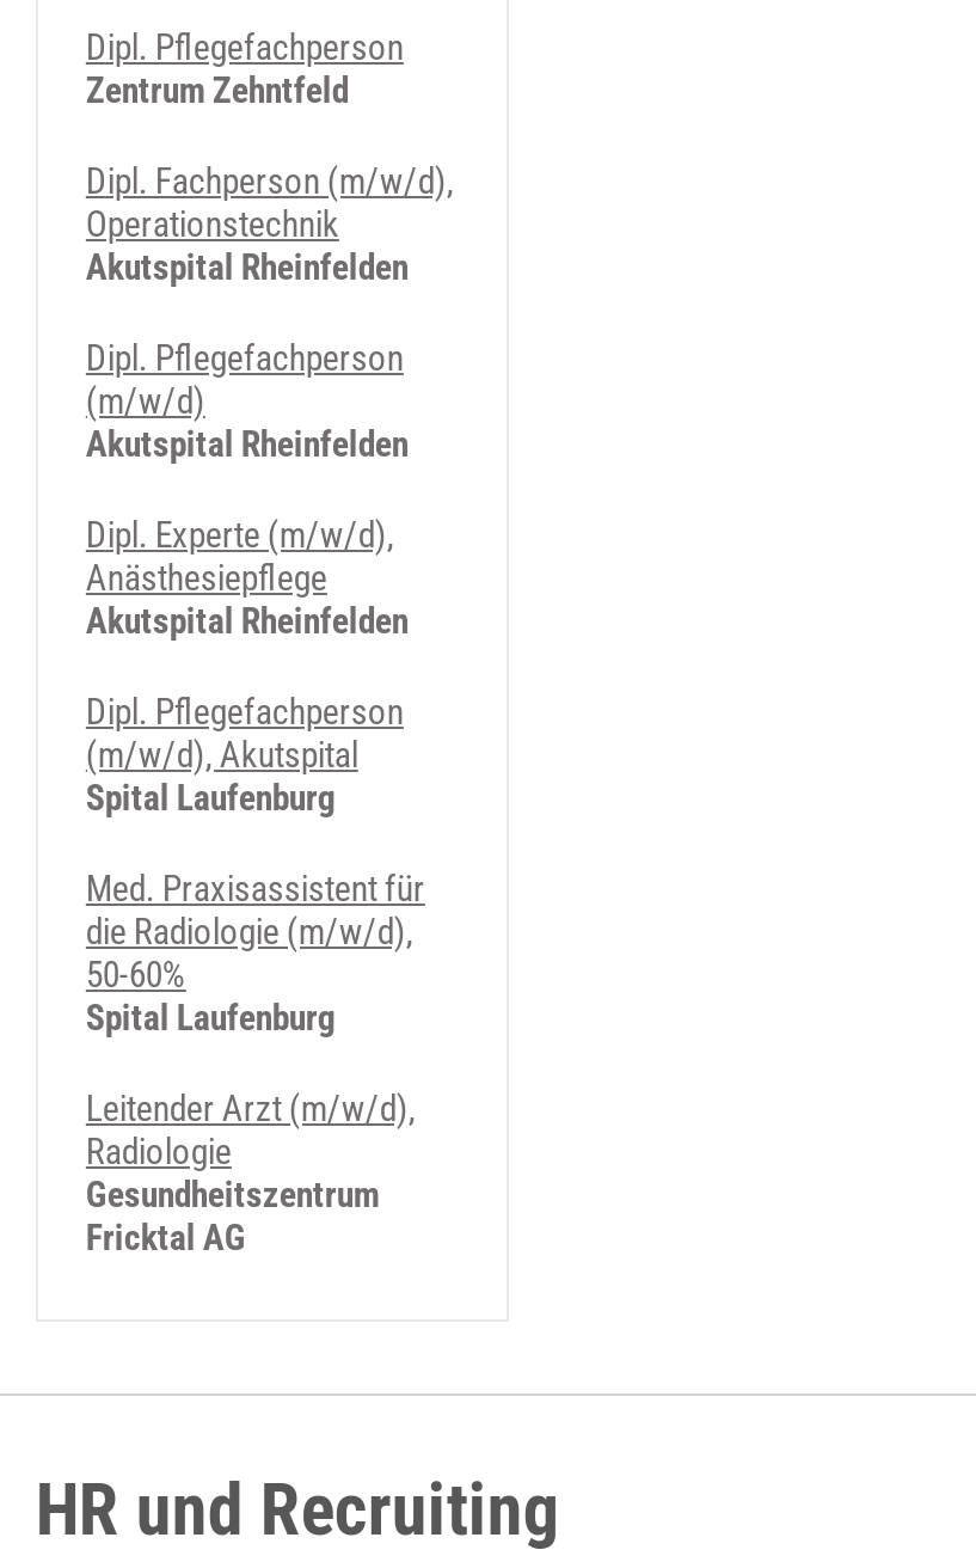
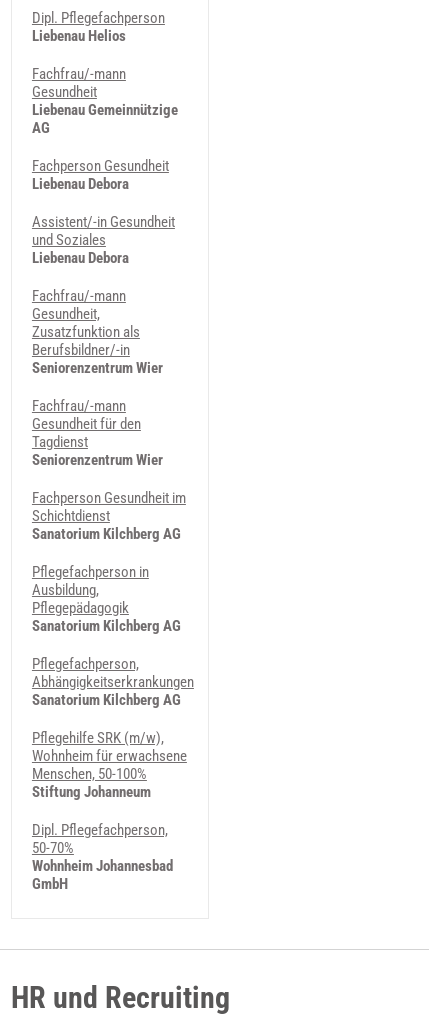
- Zentrum Zehntfeld
- Dipl. Fachperson (m/w/d),
- Operationstechnik
- Akutspital Rheinfelden
- Dipl. Pflegefachperson
- (m/w/d)
- Akutspital Rheinfelden
- Dipl. Experte (m/w/d),
- Anästhesiepflege
- Akutspital Rheinfelden
- Dipl. Pflegefachperson
- (m/w/d), Akutspital
- Spital Laufenburg
- Med. Praxisassistent für
- die Radiologie (m/w/d),
- 50-60%
- Spital Laufenburg
- Leitender Arzt (m/w/d),
- Radiologie
- Gesundheitszentrum
- Fricktal AG
+ Liebenau Helios
+ Fachfrau/-mann
+ Gesundheit
+ Liebenau Gemeinnützige
+ AG
+ Fachperson Gesundheit
+ Liebenau Debora
+ Assistent/-in Gesundheit
+ und Soziales
+ Liebenau Debora
+ Fachfrau/-mann
+ Gesundheit,
+ Zusatzfunktion als
+ Berufsbildner/-in
+ Seniorenzentrum Wier
+ Fachfrau/-mann
+ Gesundheit für den
+ Tagdienst
+ Seniorenzentrum Wier
+ Fachperson Gesundheit im
+ Schichtdienst
+ Sanatorium Kilchberg AG
+ Pflegefachperson in
+ Ausbildung,
+ Pflegepädagogik
+ Sanatorium Kilchberg AG
+ Pflegefachperson,
+ Abhängigkeitserkrankungen
+ Sanatorium Kilchberg AG
+ Pflegehilfe SRK (m/w),
+ Wohnheim für erwachsene
+ Menschen, 50-100%
+ Stiftung Johanneum
+ Dipl. Pflegefachperson,
+ 50-70%
+ Wohnheim Johannesbad
+ GmbH
